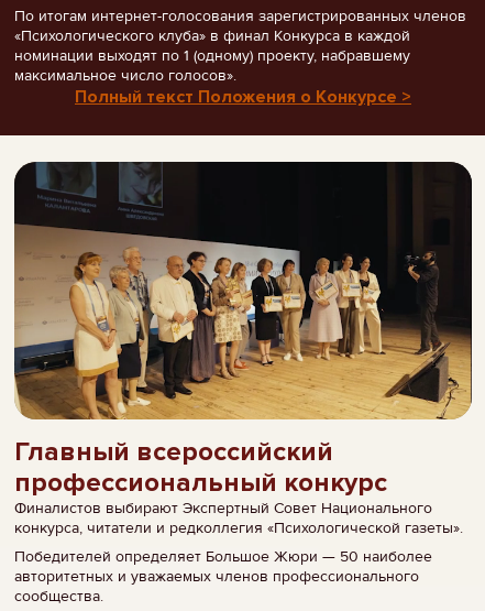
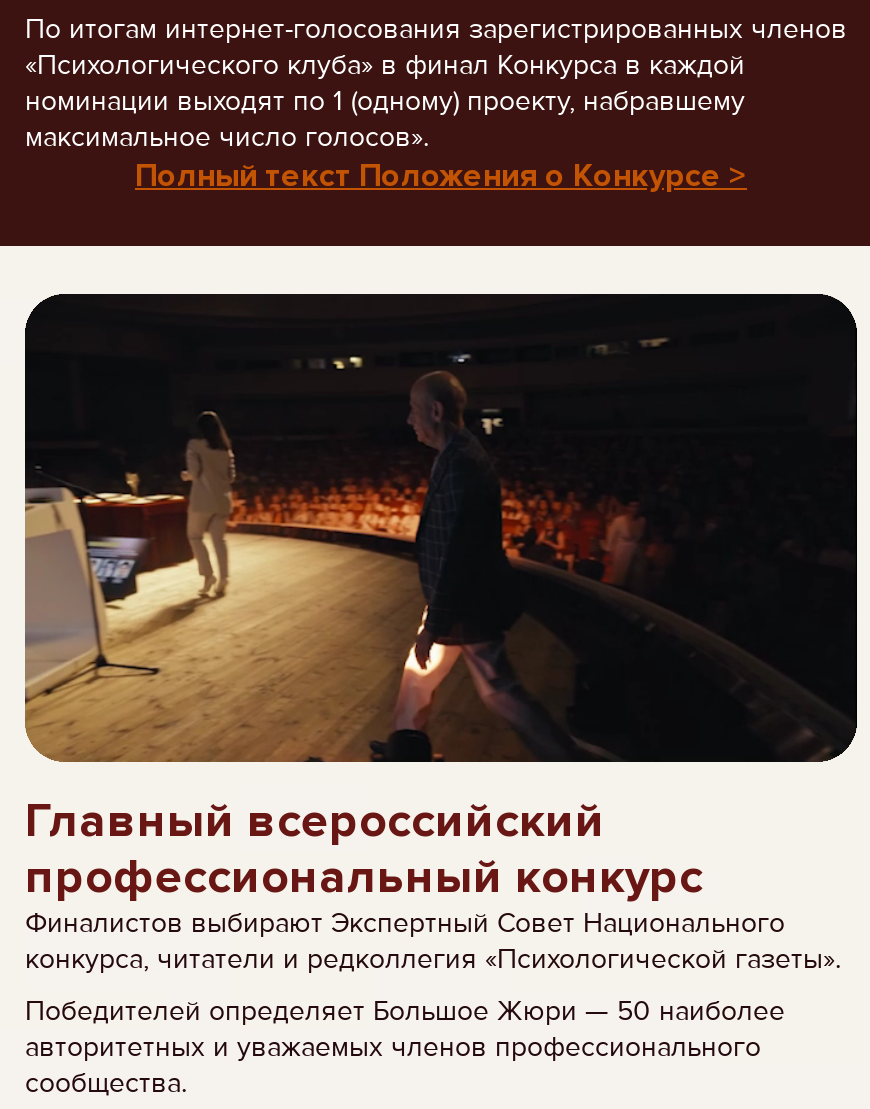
- [image]
+ [image]
